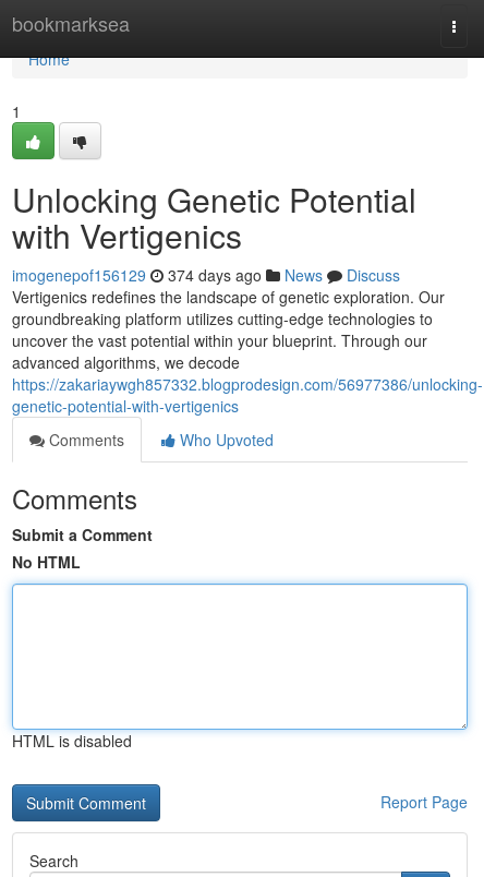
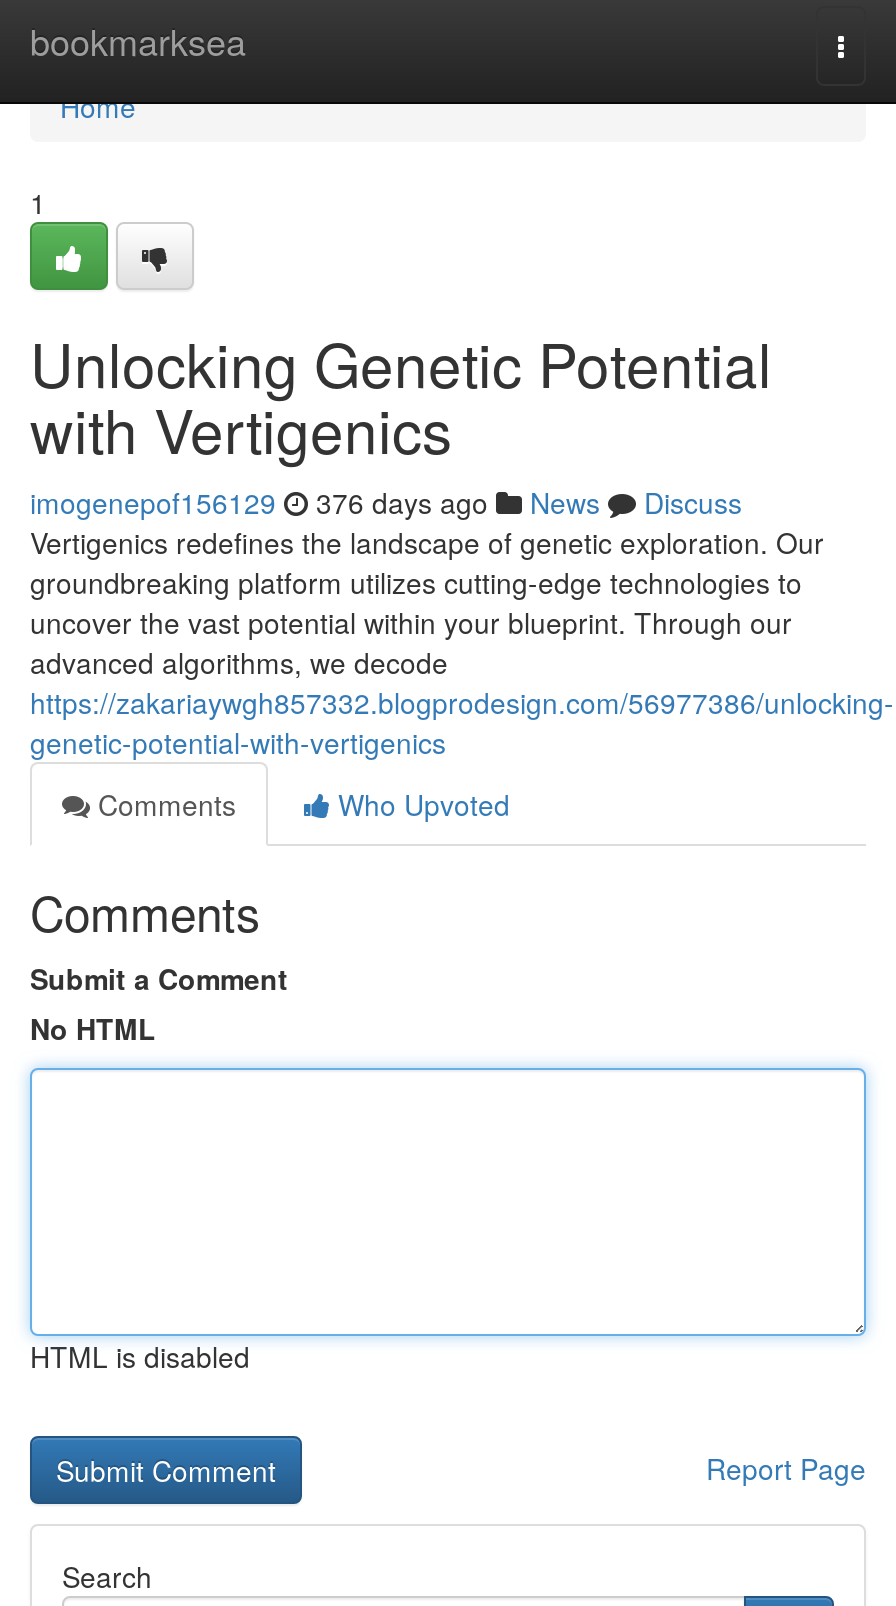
- imogenepof156129 374 days ago News Discuss
+ imogenepof156129 376 days ago News Discuss
